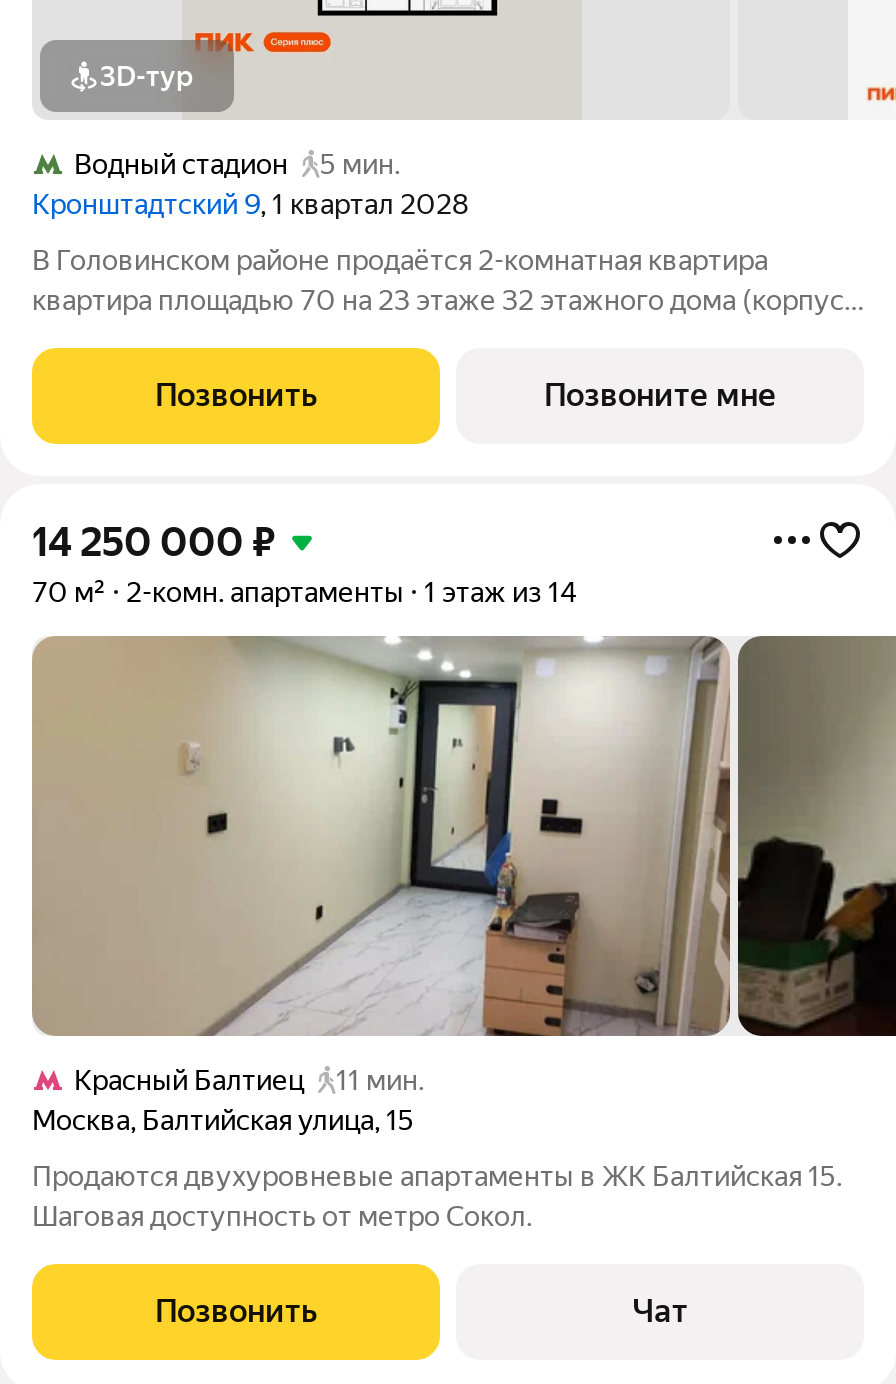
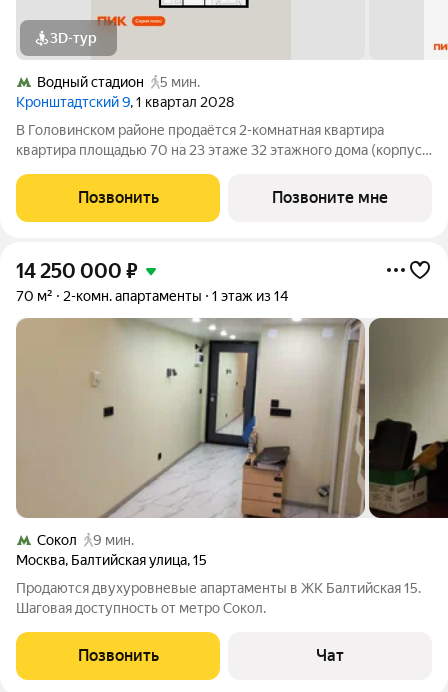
- Красный Балтиец
- 11 мин.
+ Сокол
+ 9 мин.
